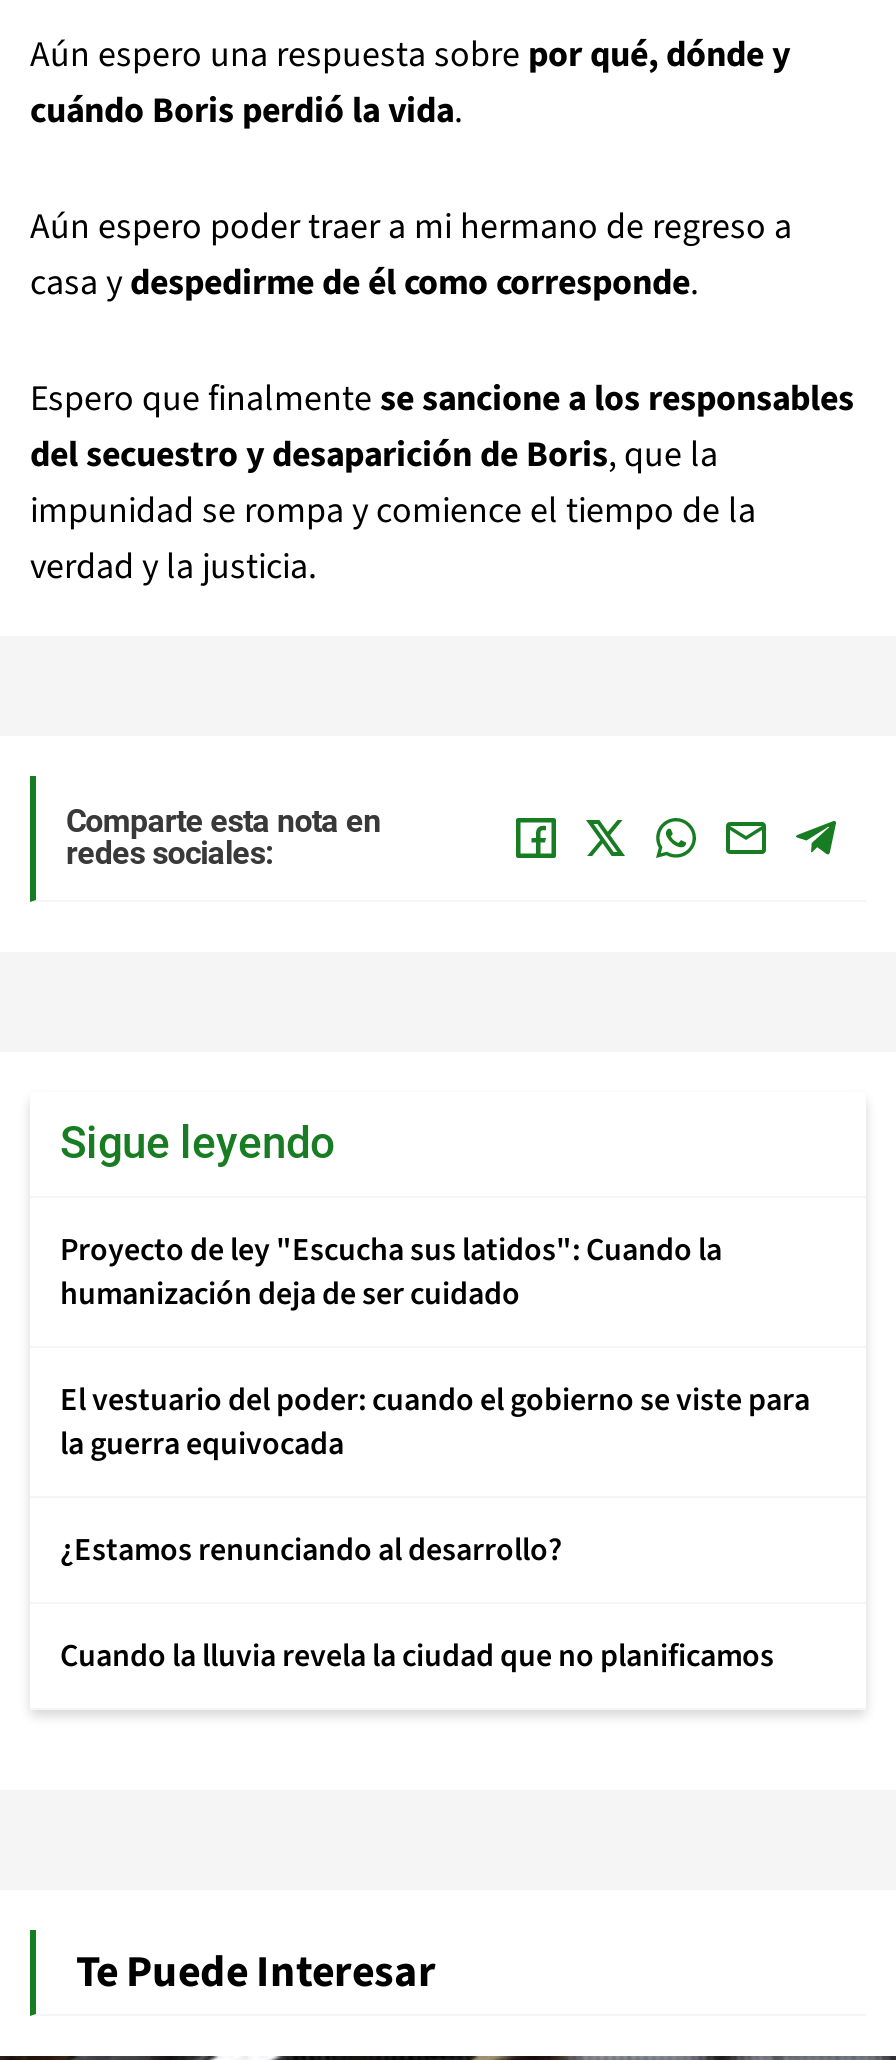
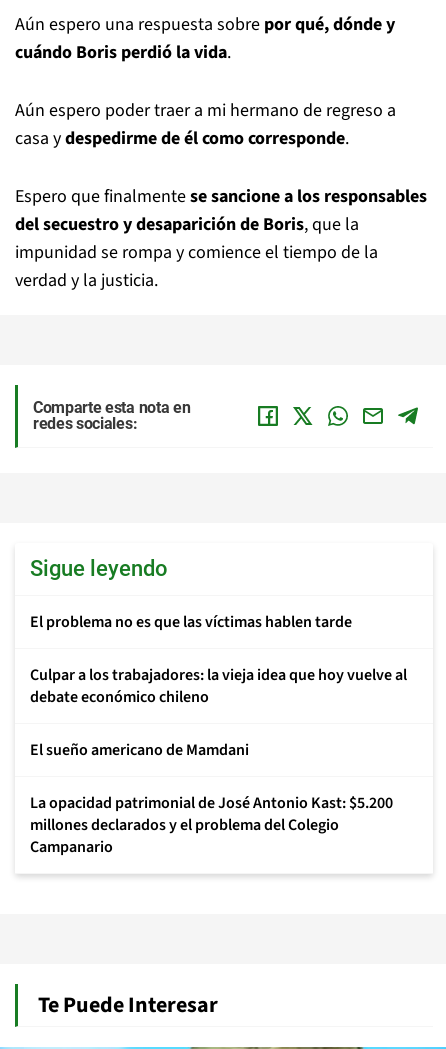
- Proyecto de ley "Escucha sus latidos": Cuando la
- humanización deja de ser cuidado
+ El problema no es que las víctimas hablen tarde

- El vestuario del poder: cuando el gobierno se viste para
- la guerra equivocada
+ Culpar a los trabajadores: la vieja idea que hoy vuelve al
+ debate económico chileno

- ¿Estamos renunciando al desarrollo?
+ El sueño americano de Mamdani

- Cuando la lluvia revela la ciudad que no planificamos
+ La opacidad patrimonial de José Antonio Kast: $5.200
+ millones declarados y el problema del Colegio
+ Campanario
